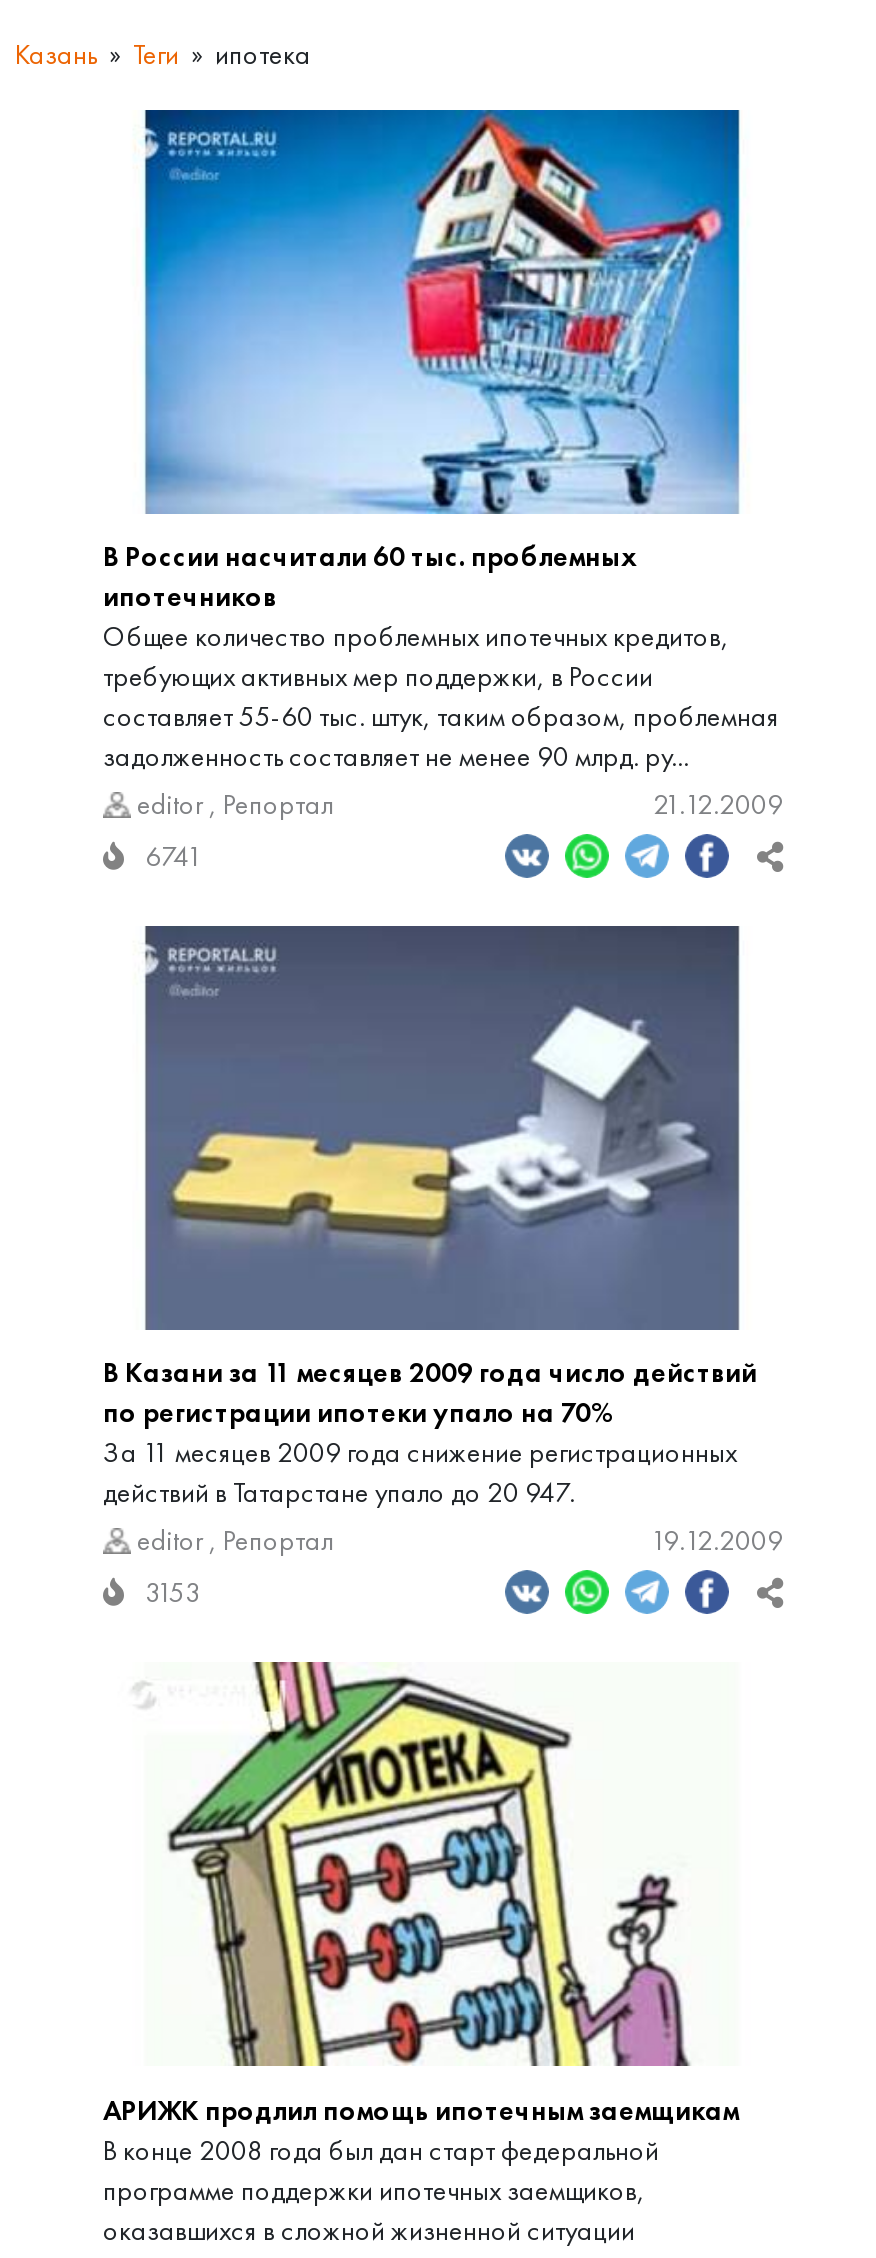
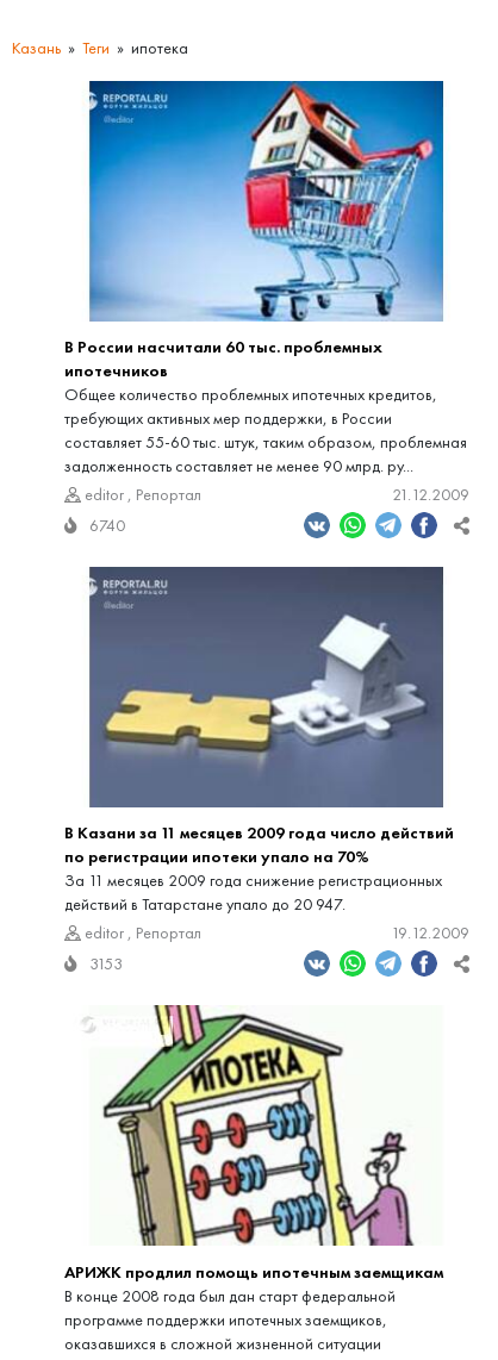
- 6741
+ 6740
